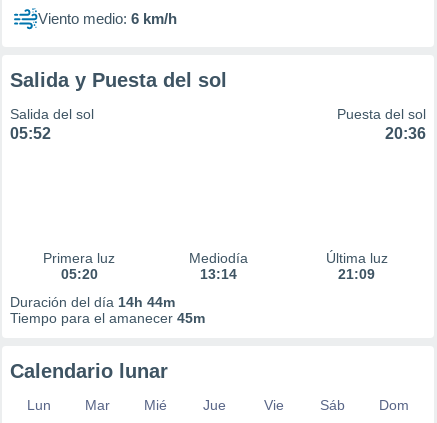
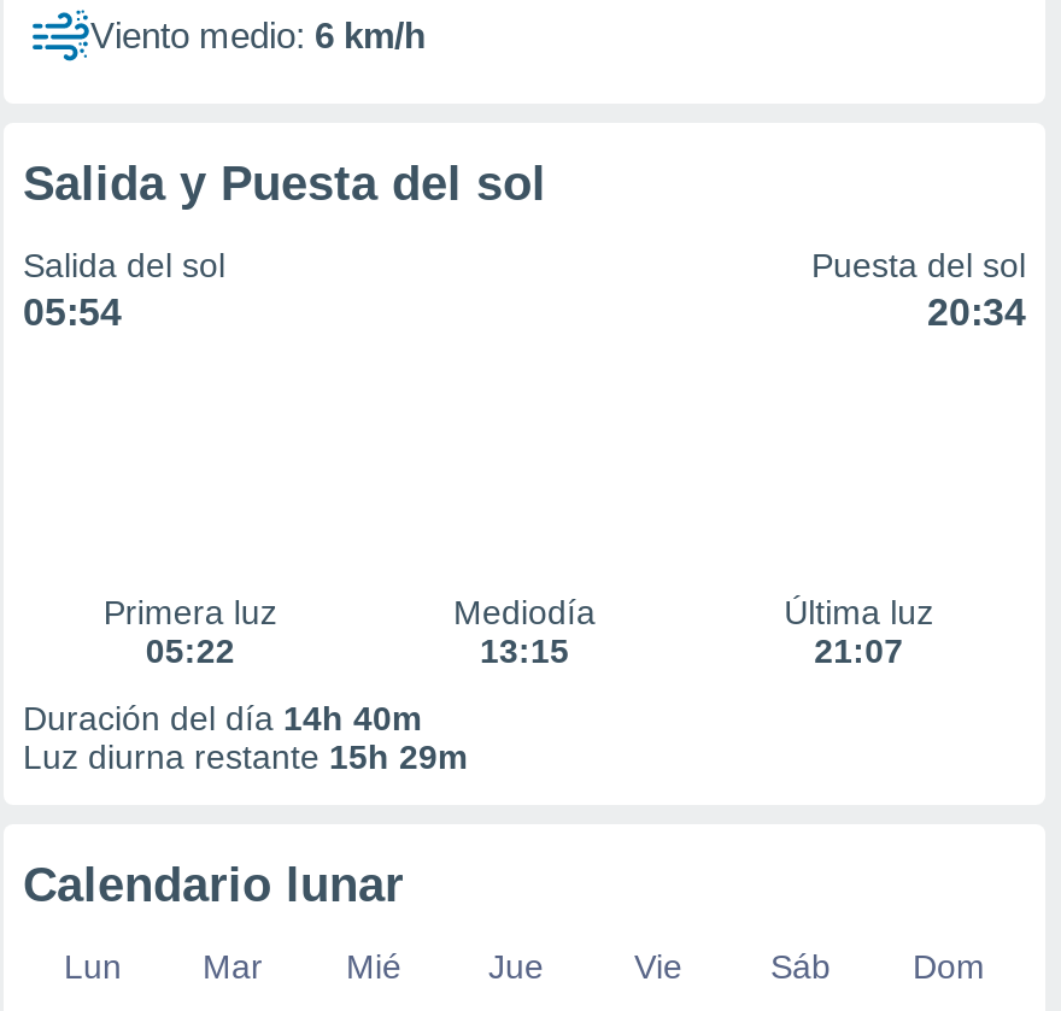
- 05:52
+ 05:54

- 20:36
+ 20:34

- 05:20
+ 05:22

- 13:14
+ 13:15

- 21:09
+ 21:07

- Duración del día 14h 44m
- Tiempo para el amanecer 45m
+ Duración del día 14h 40m
+ Luz diurna restante 15h 29m
